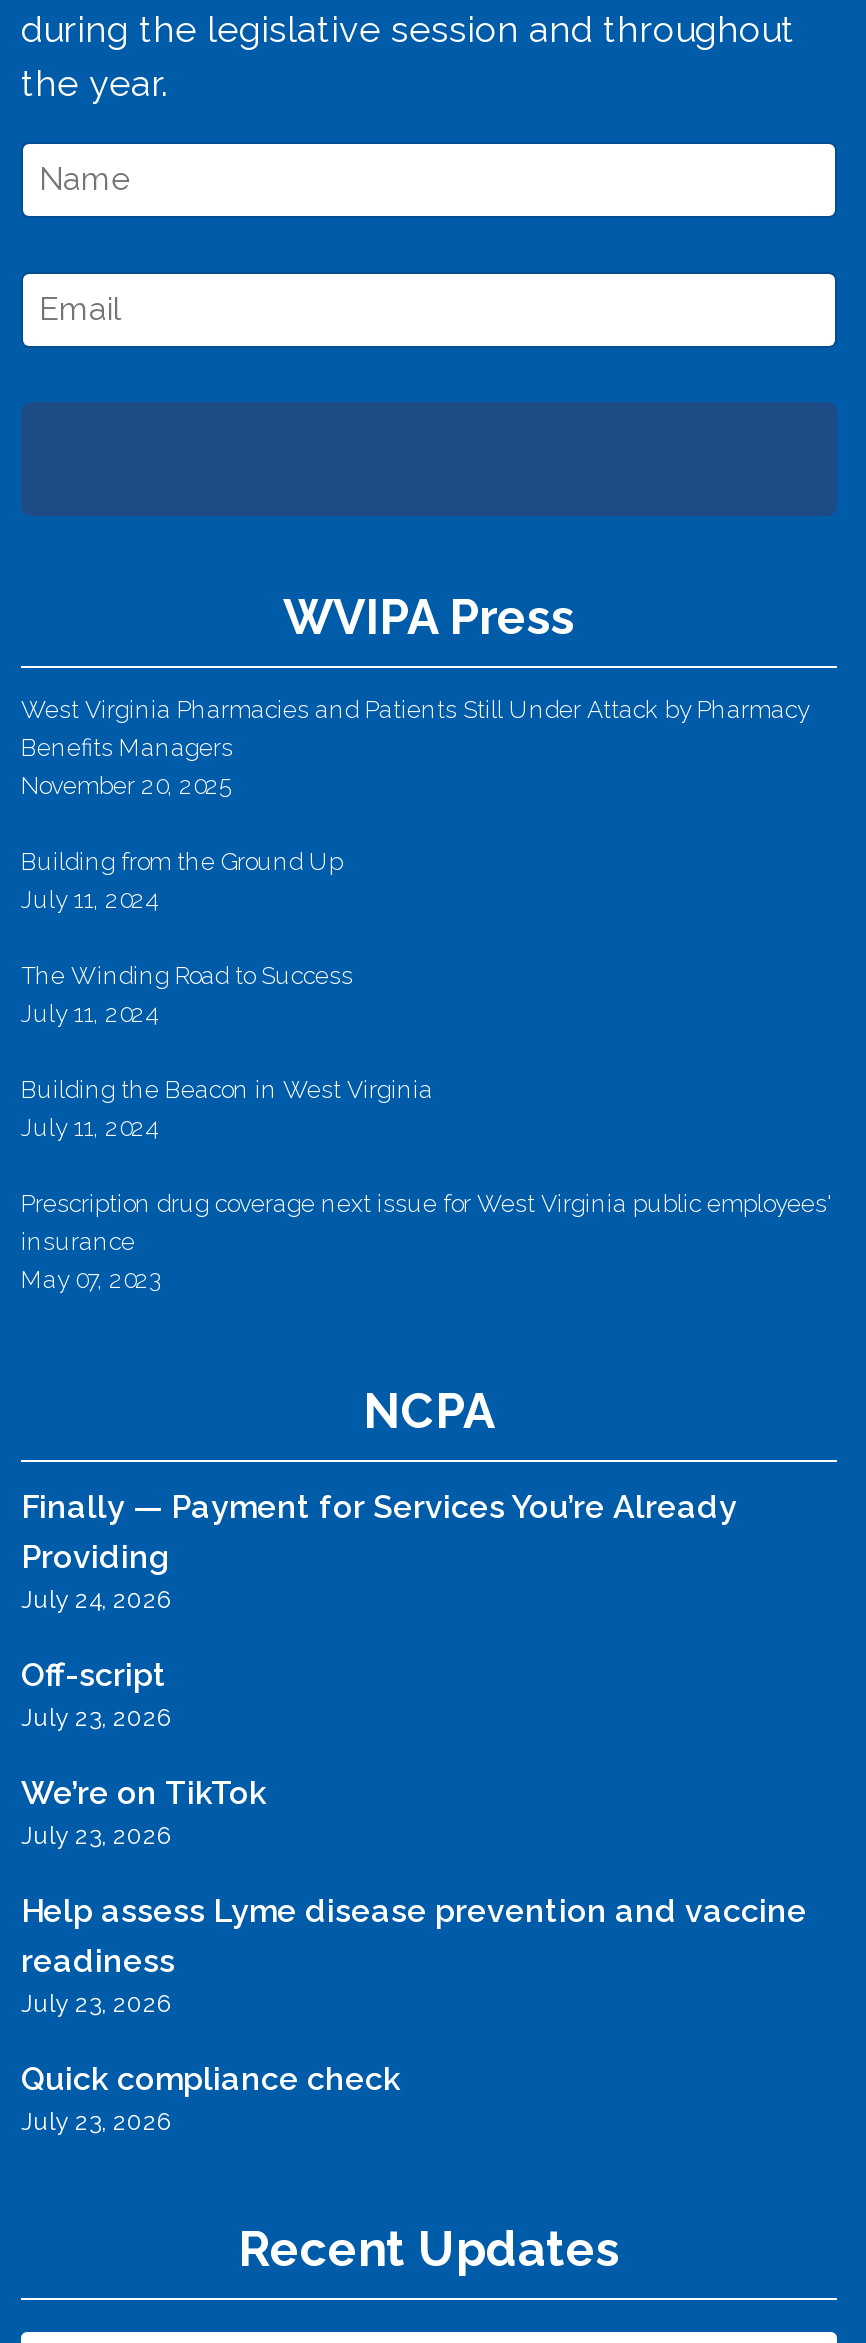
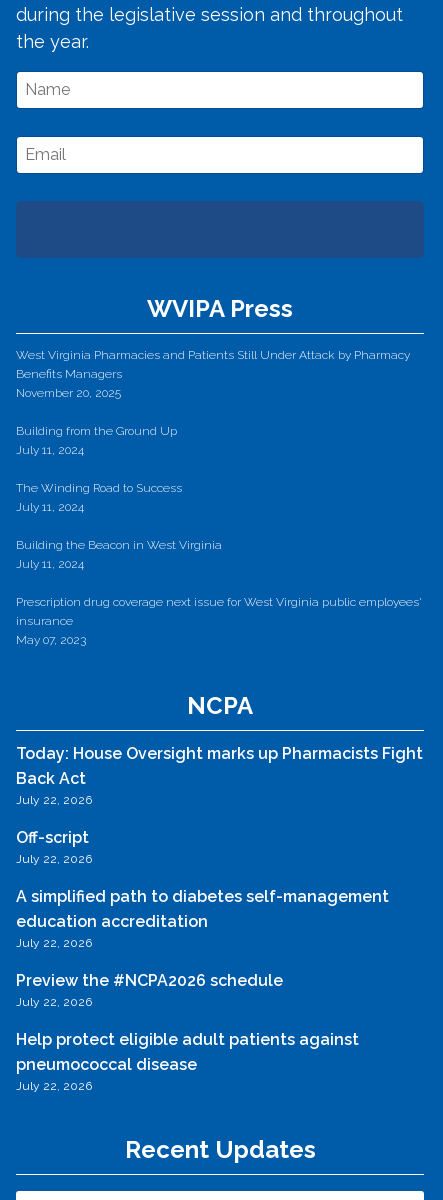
- Finally — Payment for Services You’re Already
- Providing
- July 24, 2026
+ Today: House Oversight marks up Pharmacists Fight
+ Back Act
+ July 22, 2026

- July 23, 2026
+ July 22, 2026

- We’re on TikTok
- July 23, 2026
+ A simplified path to diabetes self-management
+ education accreditation
+ July 22, 2026

- Help assess Lyme disease prevention and vaccine
- readiness
- July 23, 2026
+ Preview the #NCPA2026 schedule
+ July 22, 2026

- Quick compliance check
- July 23, 2026
+ Help protect eligible adult patients against
+ pneumococcal disease
+ July 22, 2026
